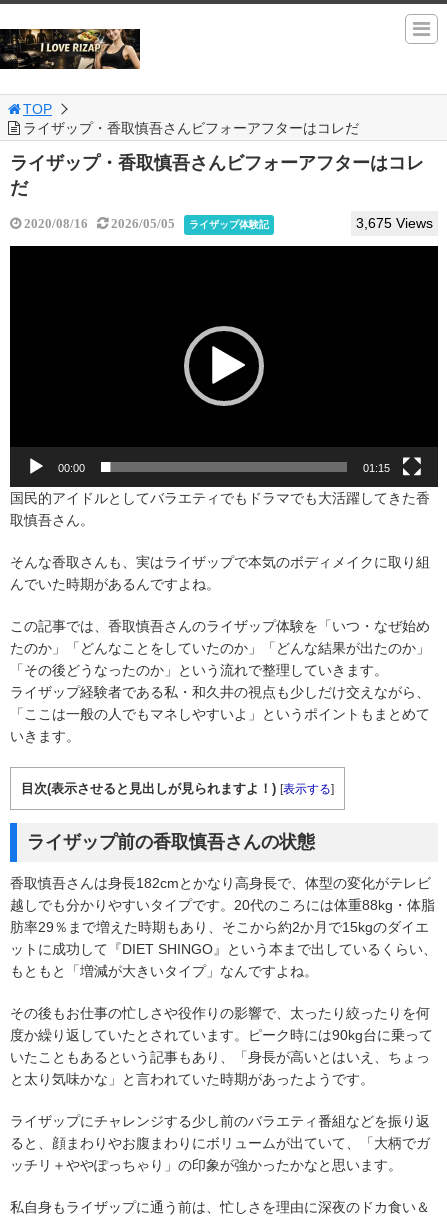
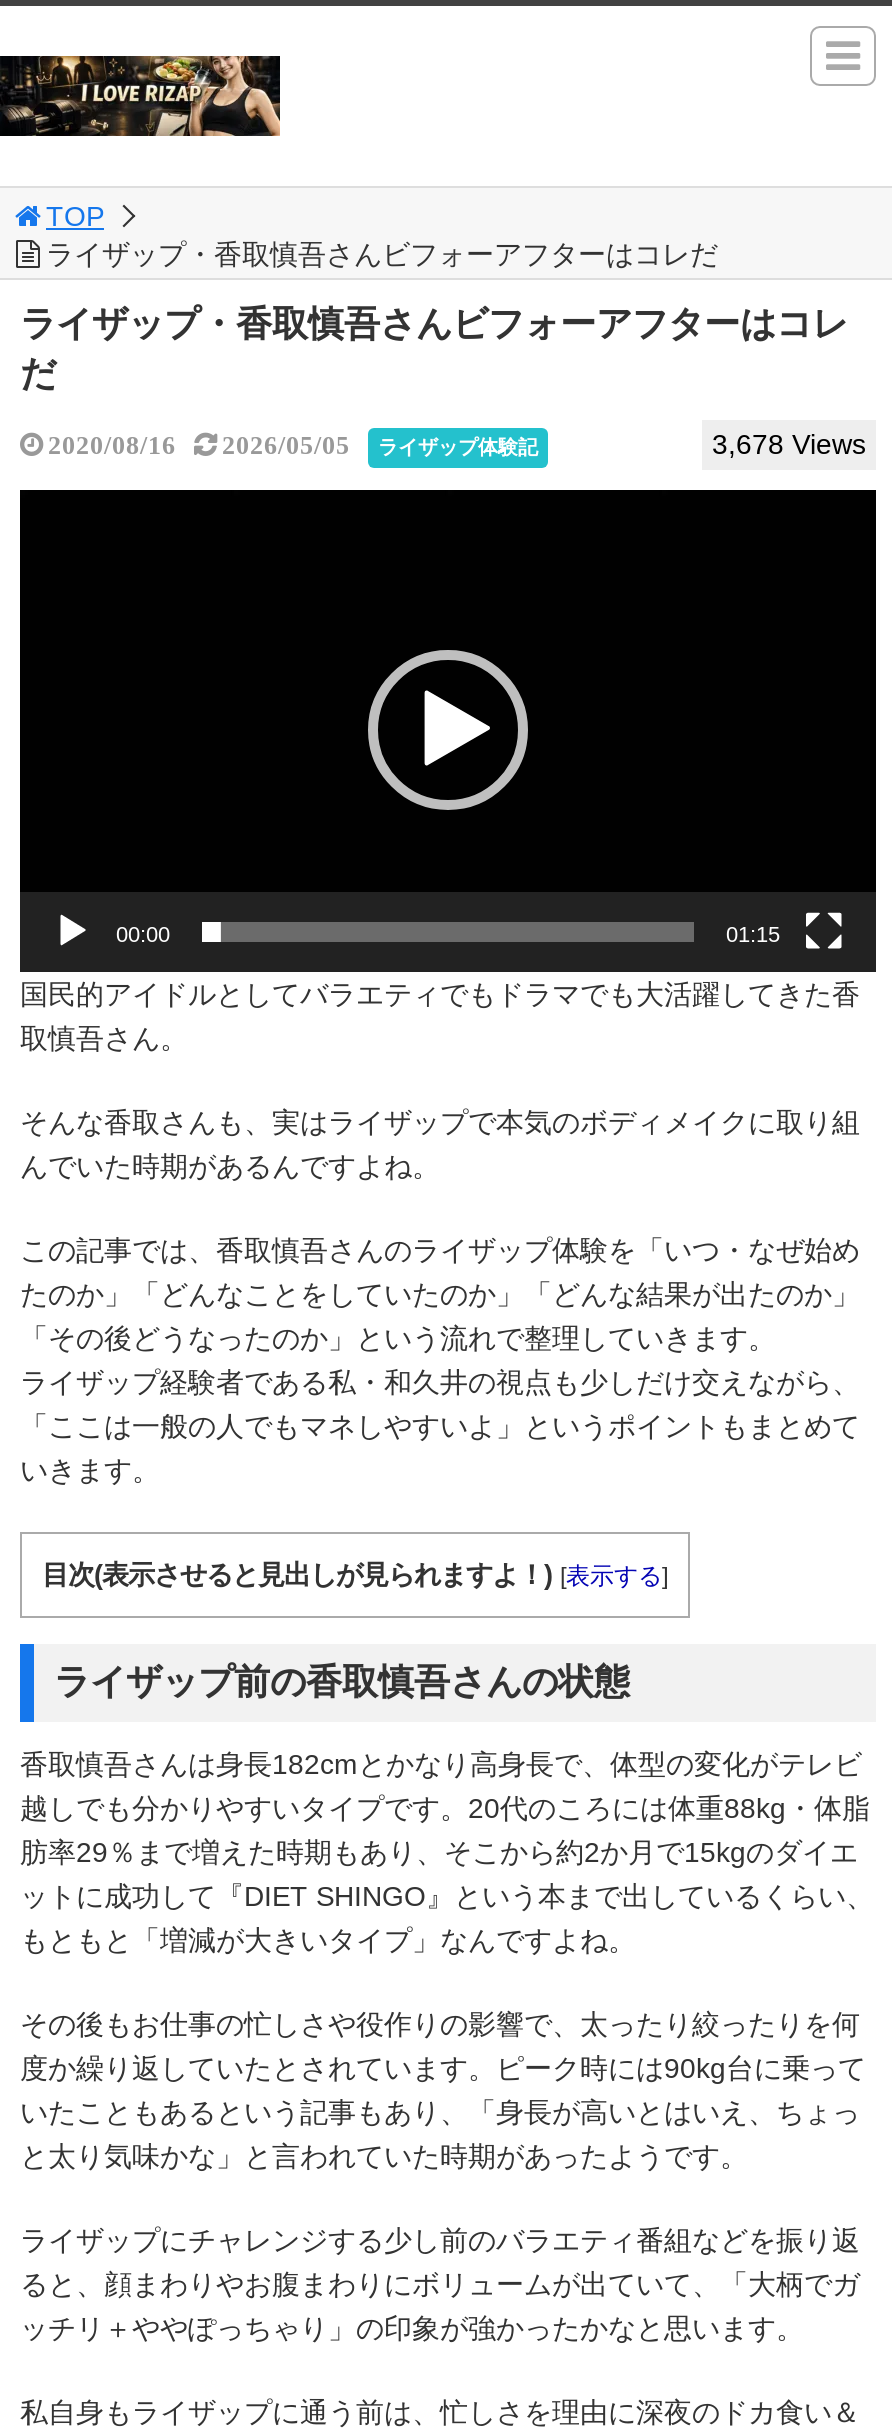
- 3,675 Views
+ 3,678 Views
